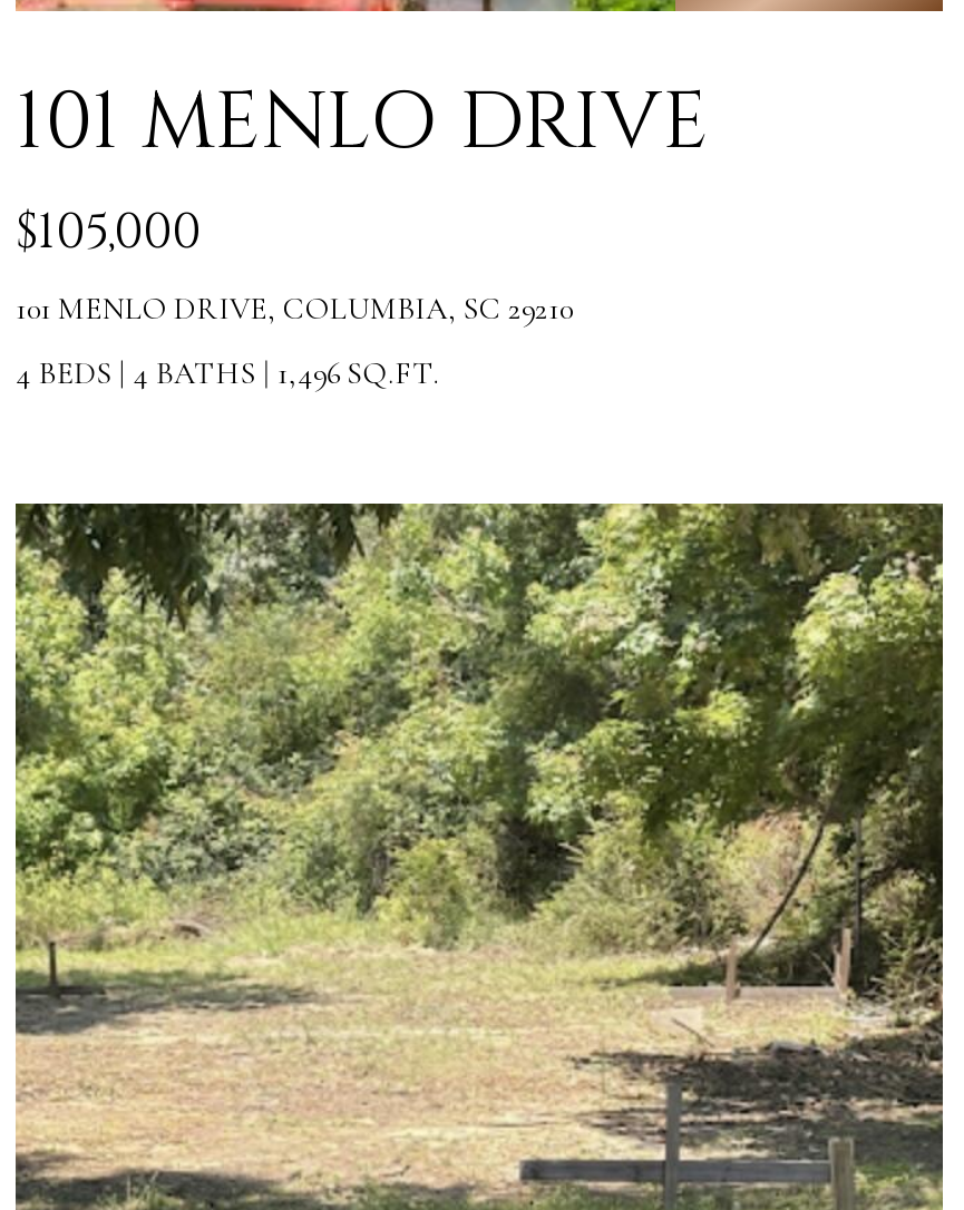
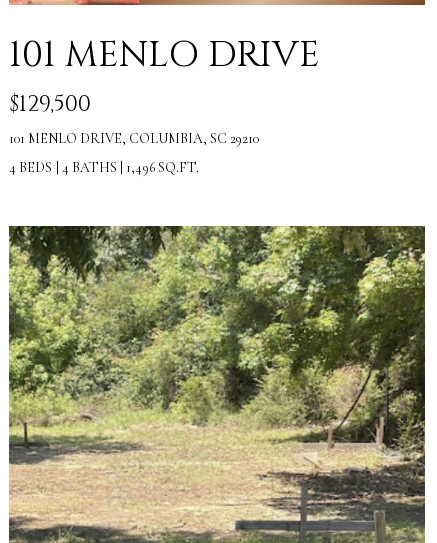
- $105,000
+ $129,500
